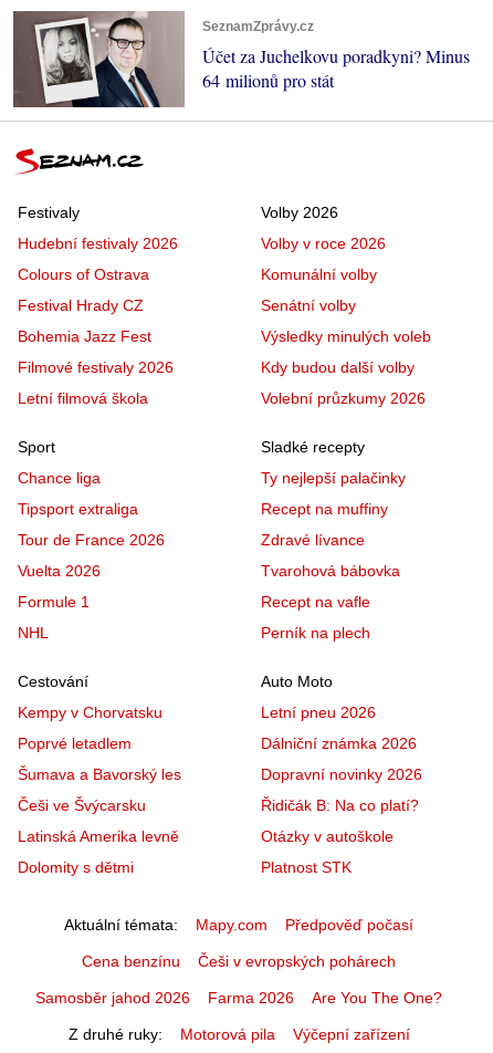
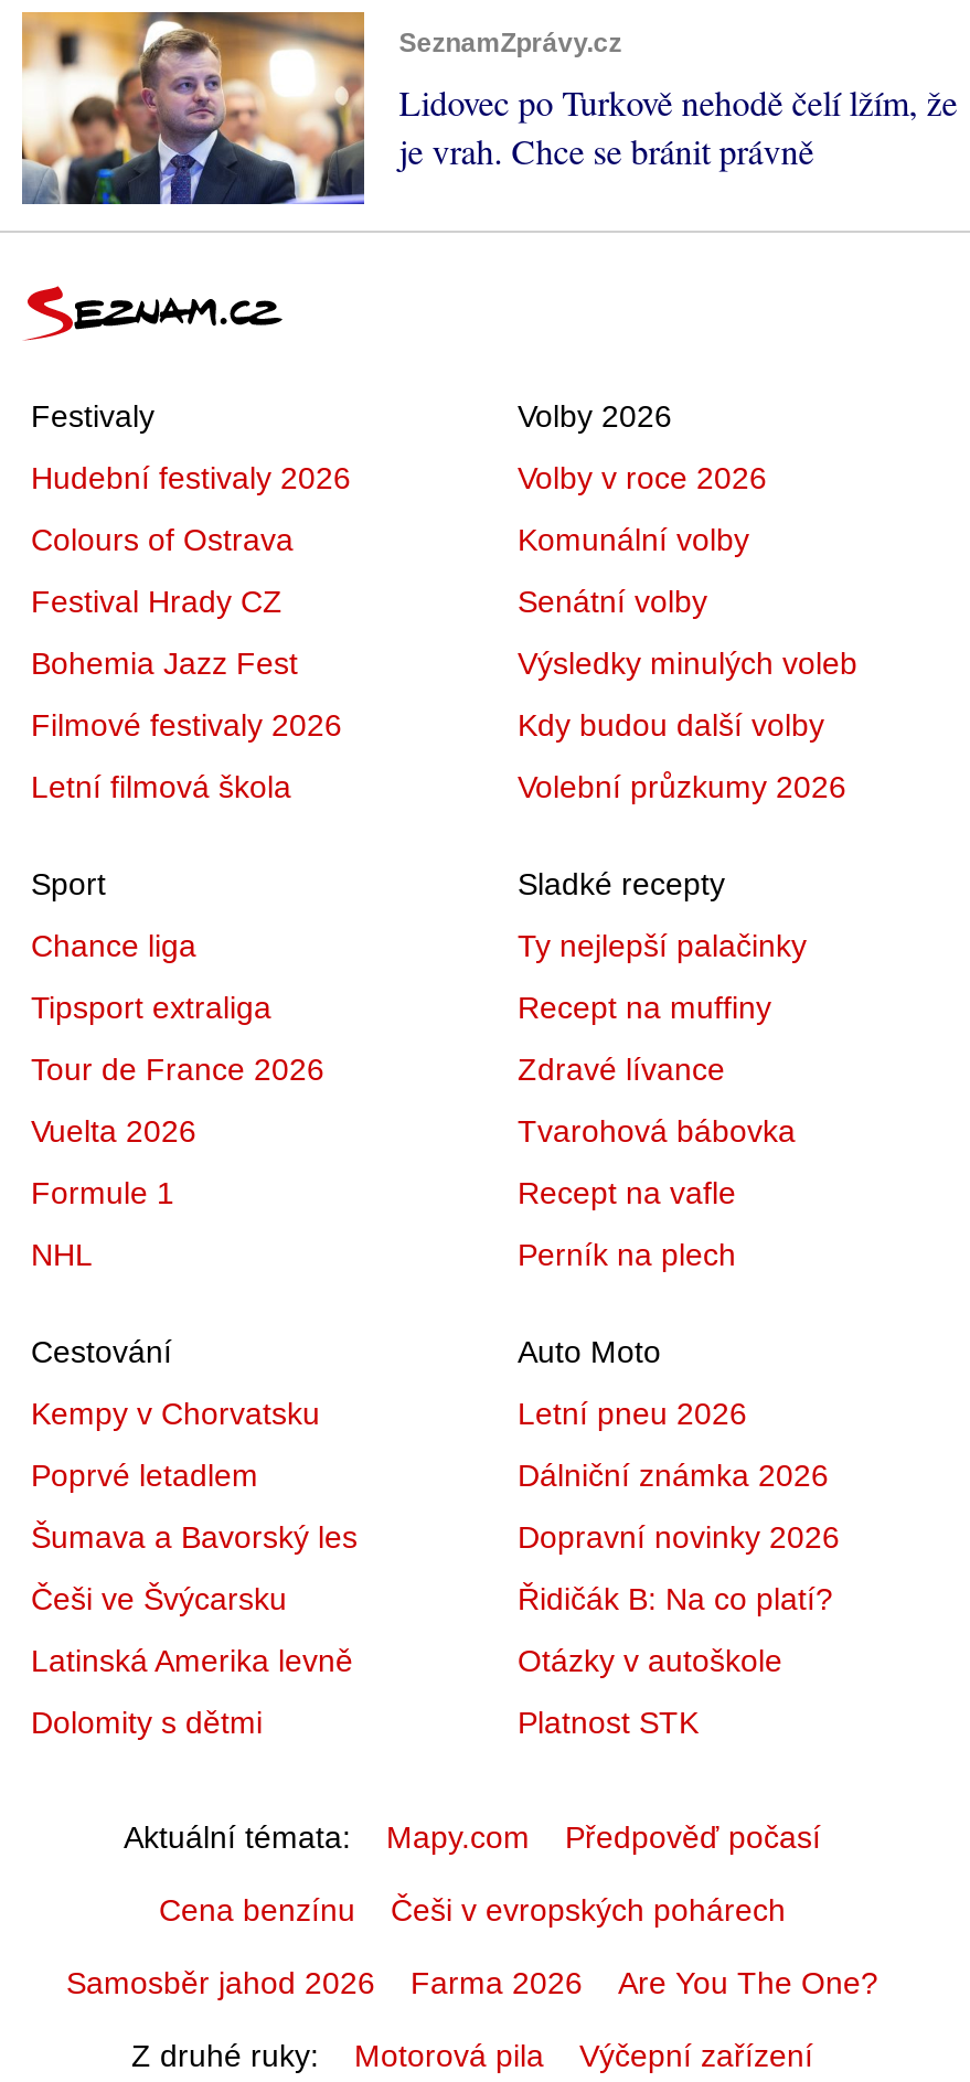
- [image]
- Účet za Juchelkovu poradkyni? Minus
- 64 milionů pro stát
+ [image]
+ Lidovec po Turkově nehodě čelí lžím, že
+ je vrah. Chce se bránit právně
